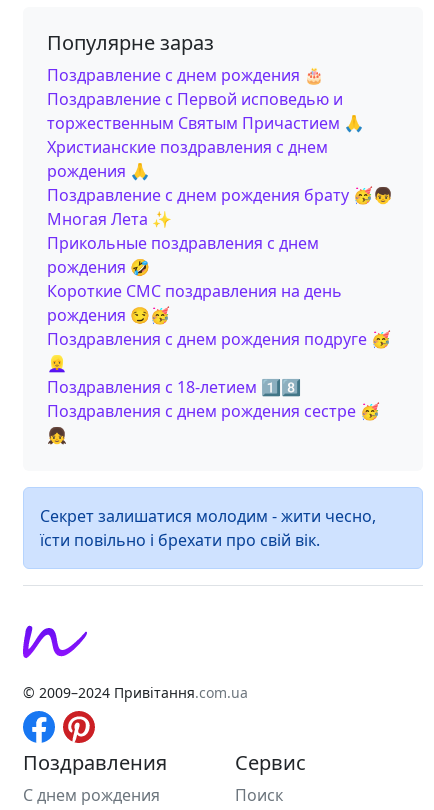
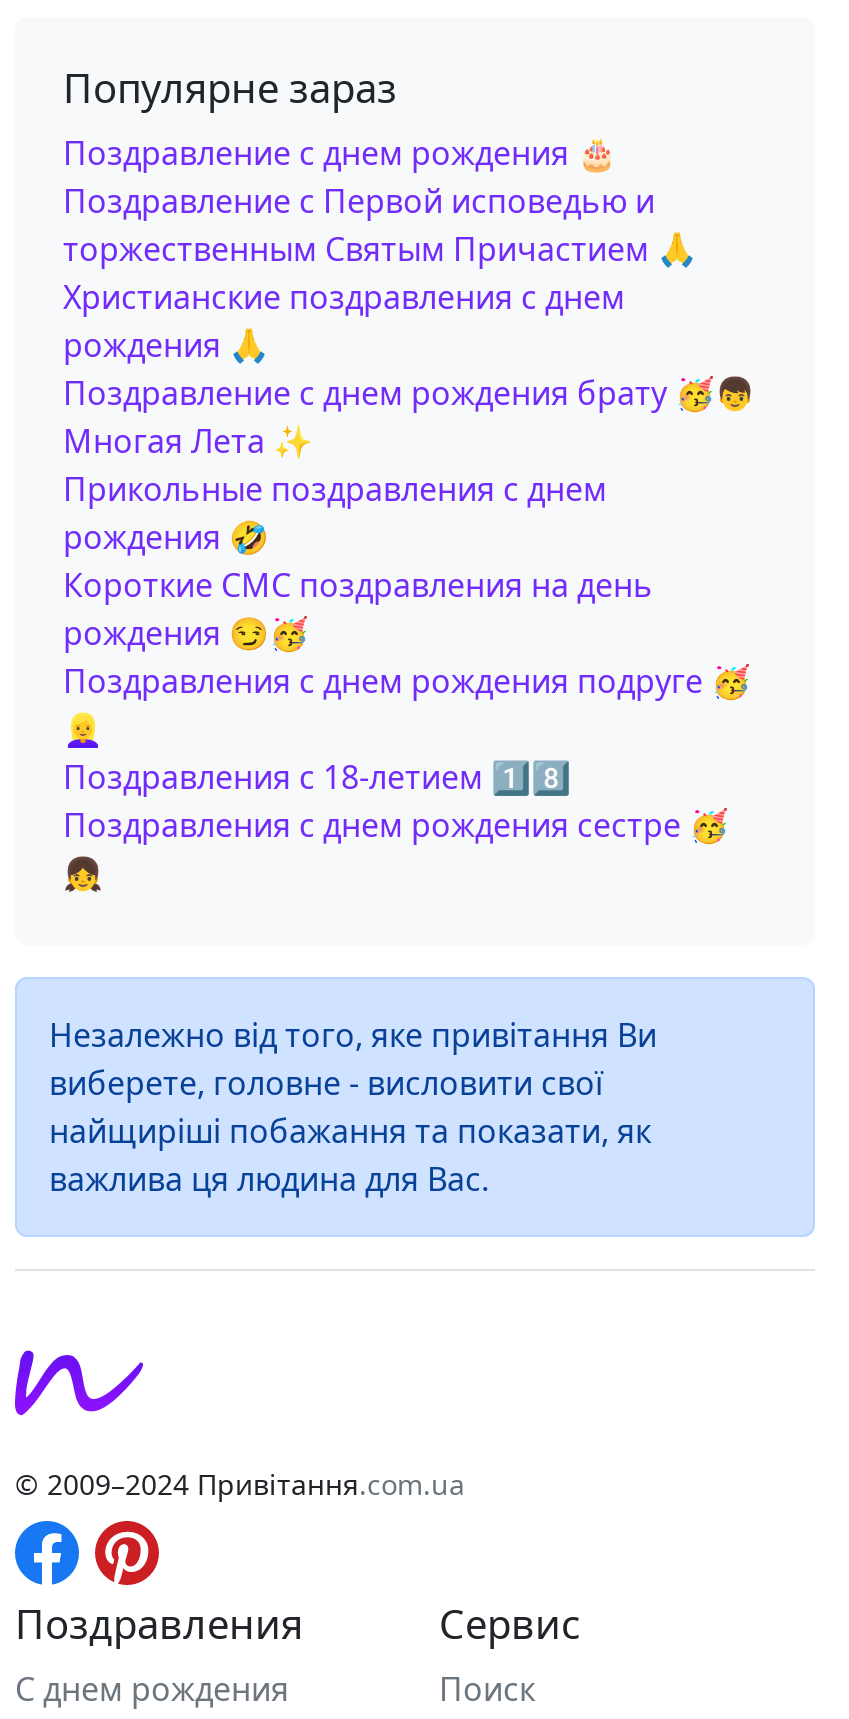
- Секрет залишатися молодим - жити чесно,
- їсти повільно і брехати про свій вік.
+ Незалежно від того, яке привітання Ви
+ виберете, головне - висловити свої
+ найщиріші побажання та показати, як
+ важлива ця людина для Вас.
